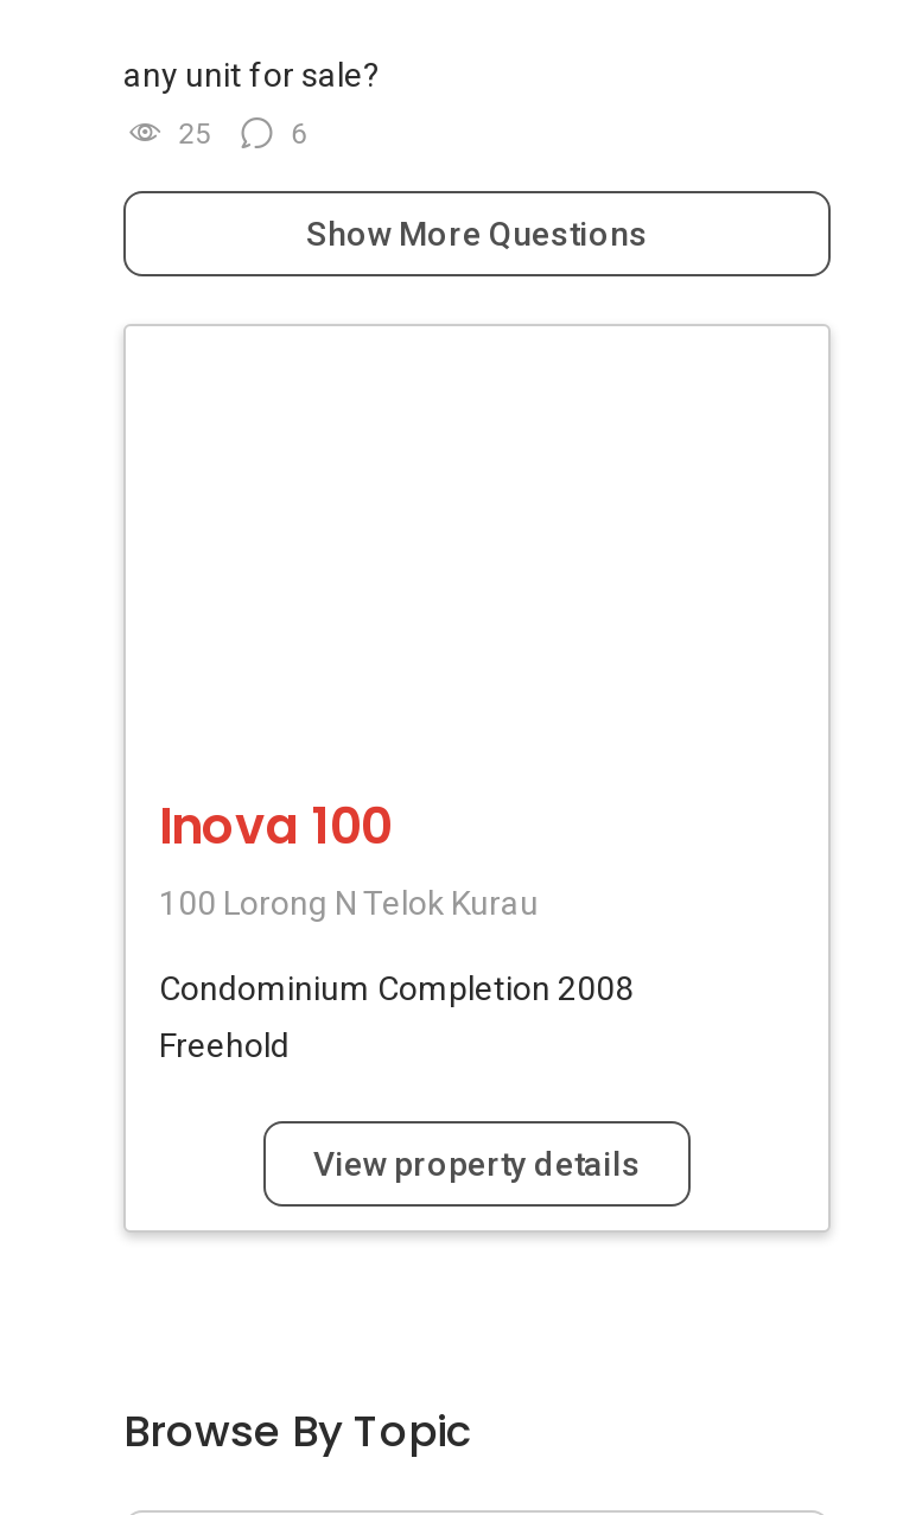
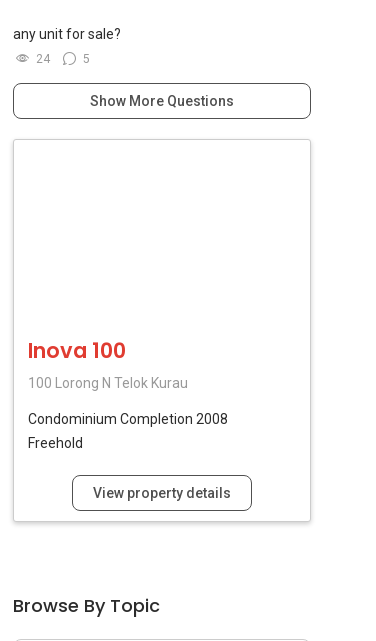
- 25
+ 24

- 6
+ 5
